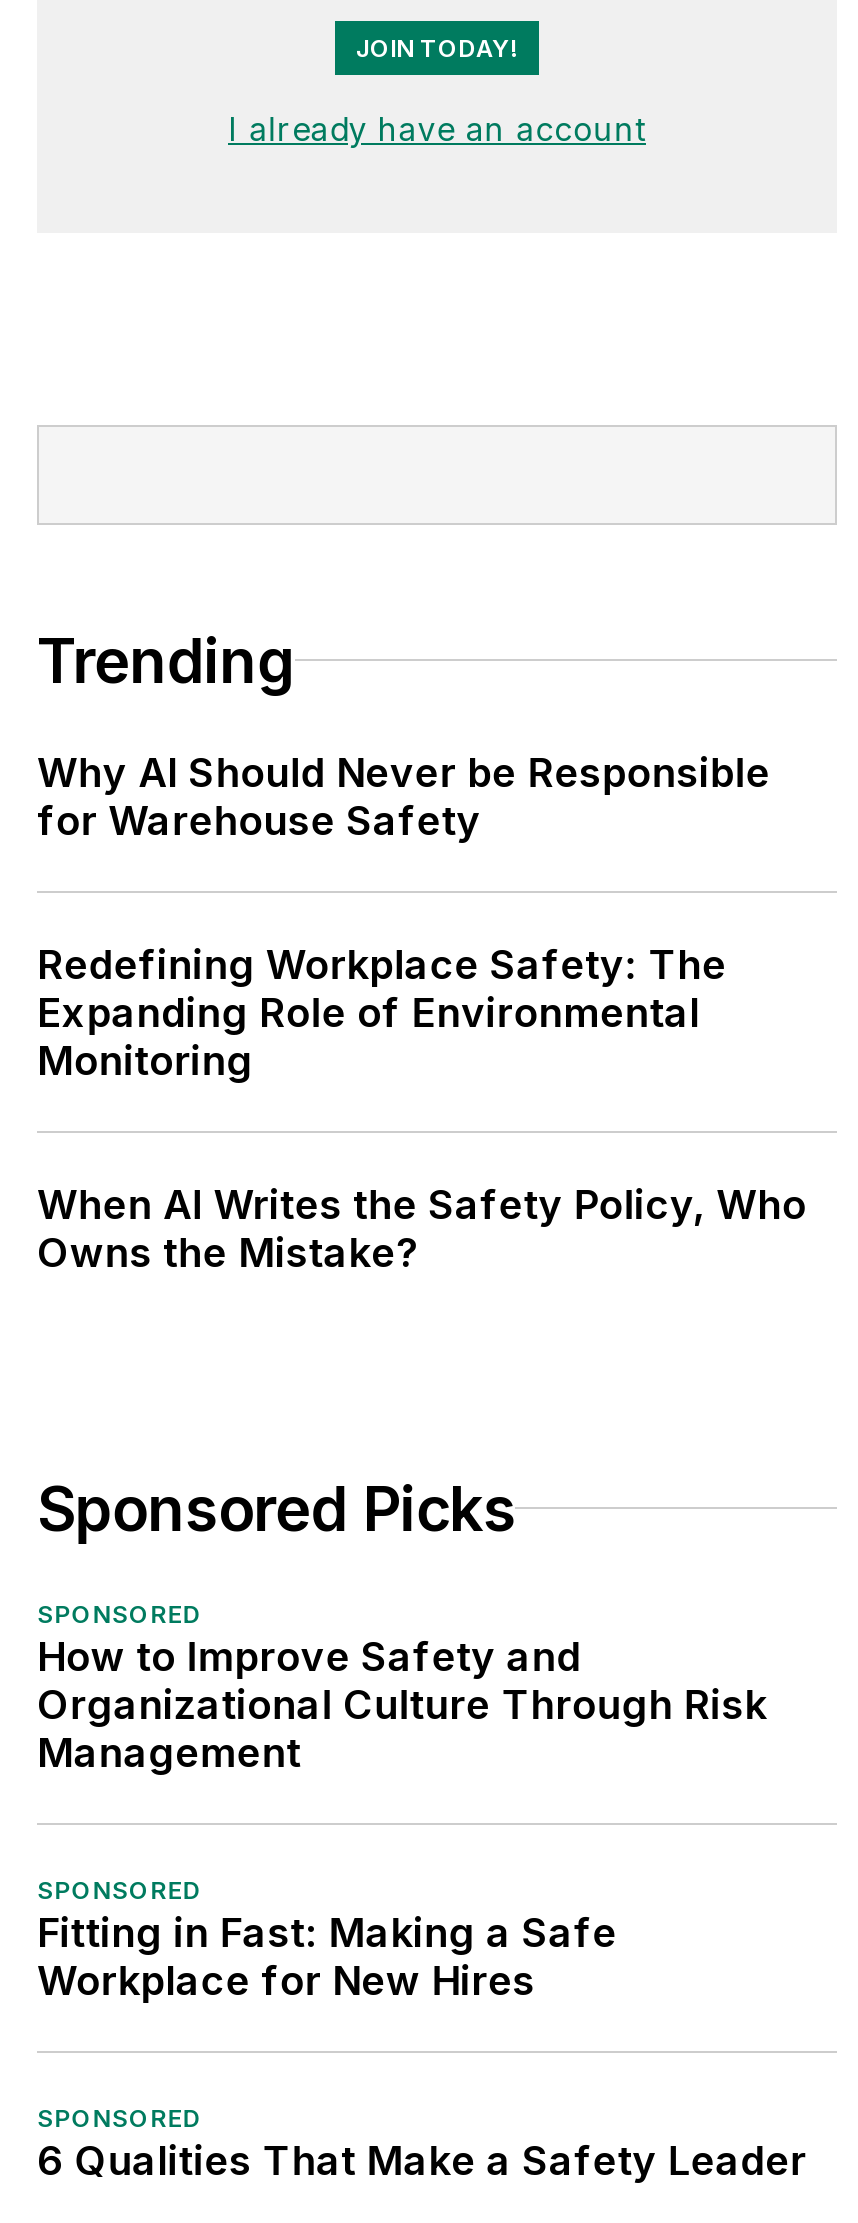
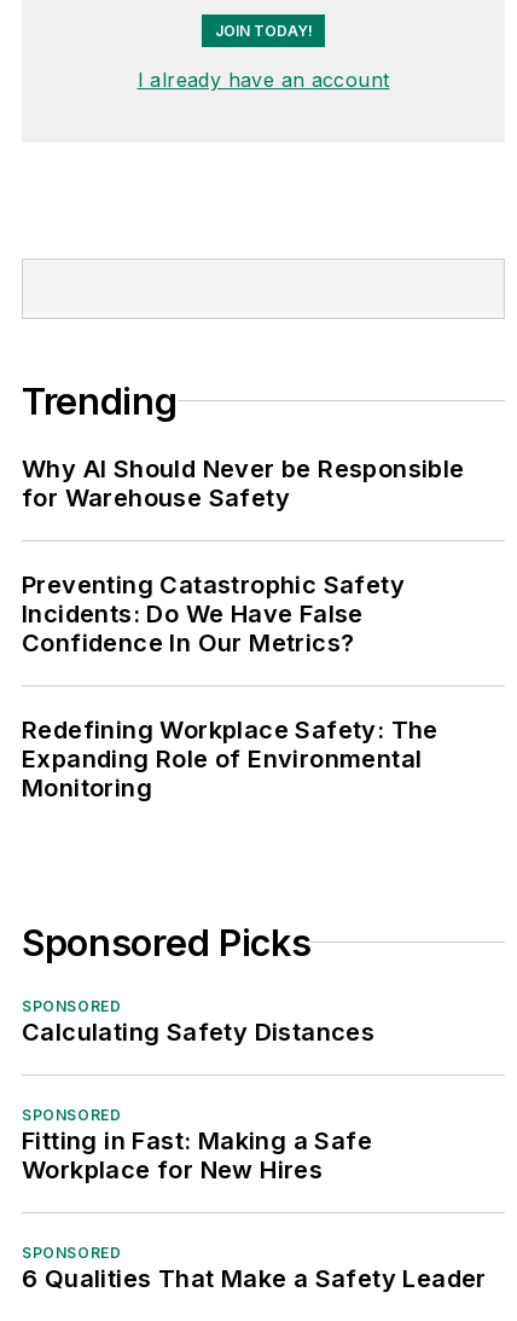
+ Preventing Catastrophic Safety
+ Incidents: Do We Have False
+ Confidence In Our Metrics?

moved down: Redefining Workplace Safety: The | Expanding Role of Environmental | Monitoring

- When AI Writes the Safety Policy, Who
- Owns the Mistake?

moved down: Sponsored Picks | SPONSORED

- How to Improve Safety and
- Organizational Culture Through Risk
- Management
+ Calculating Safety Distances
